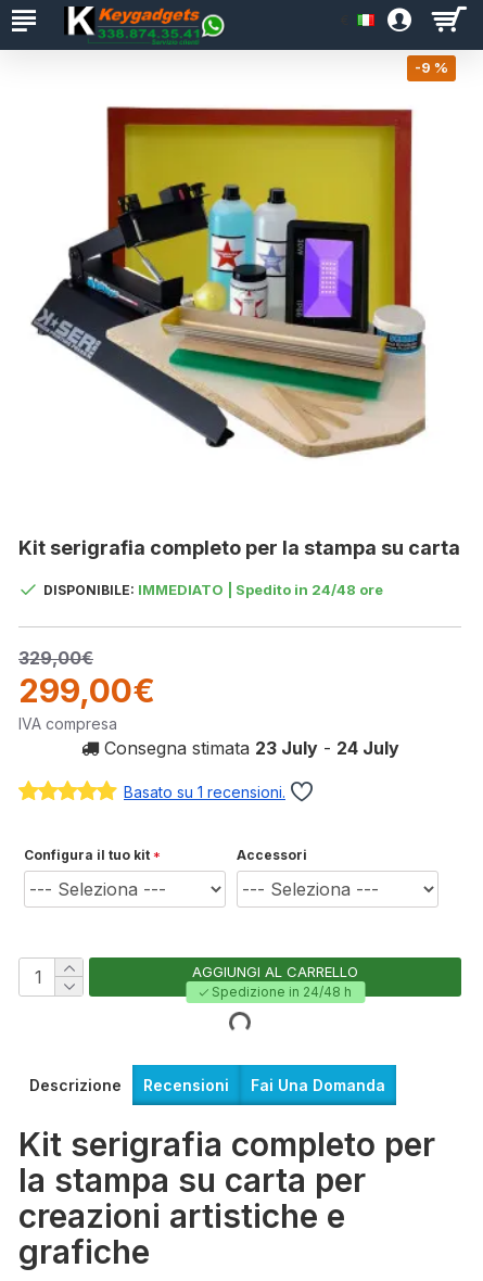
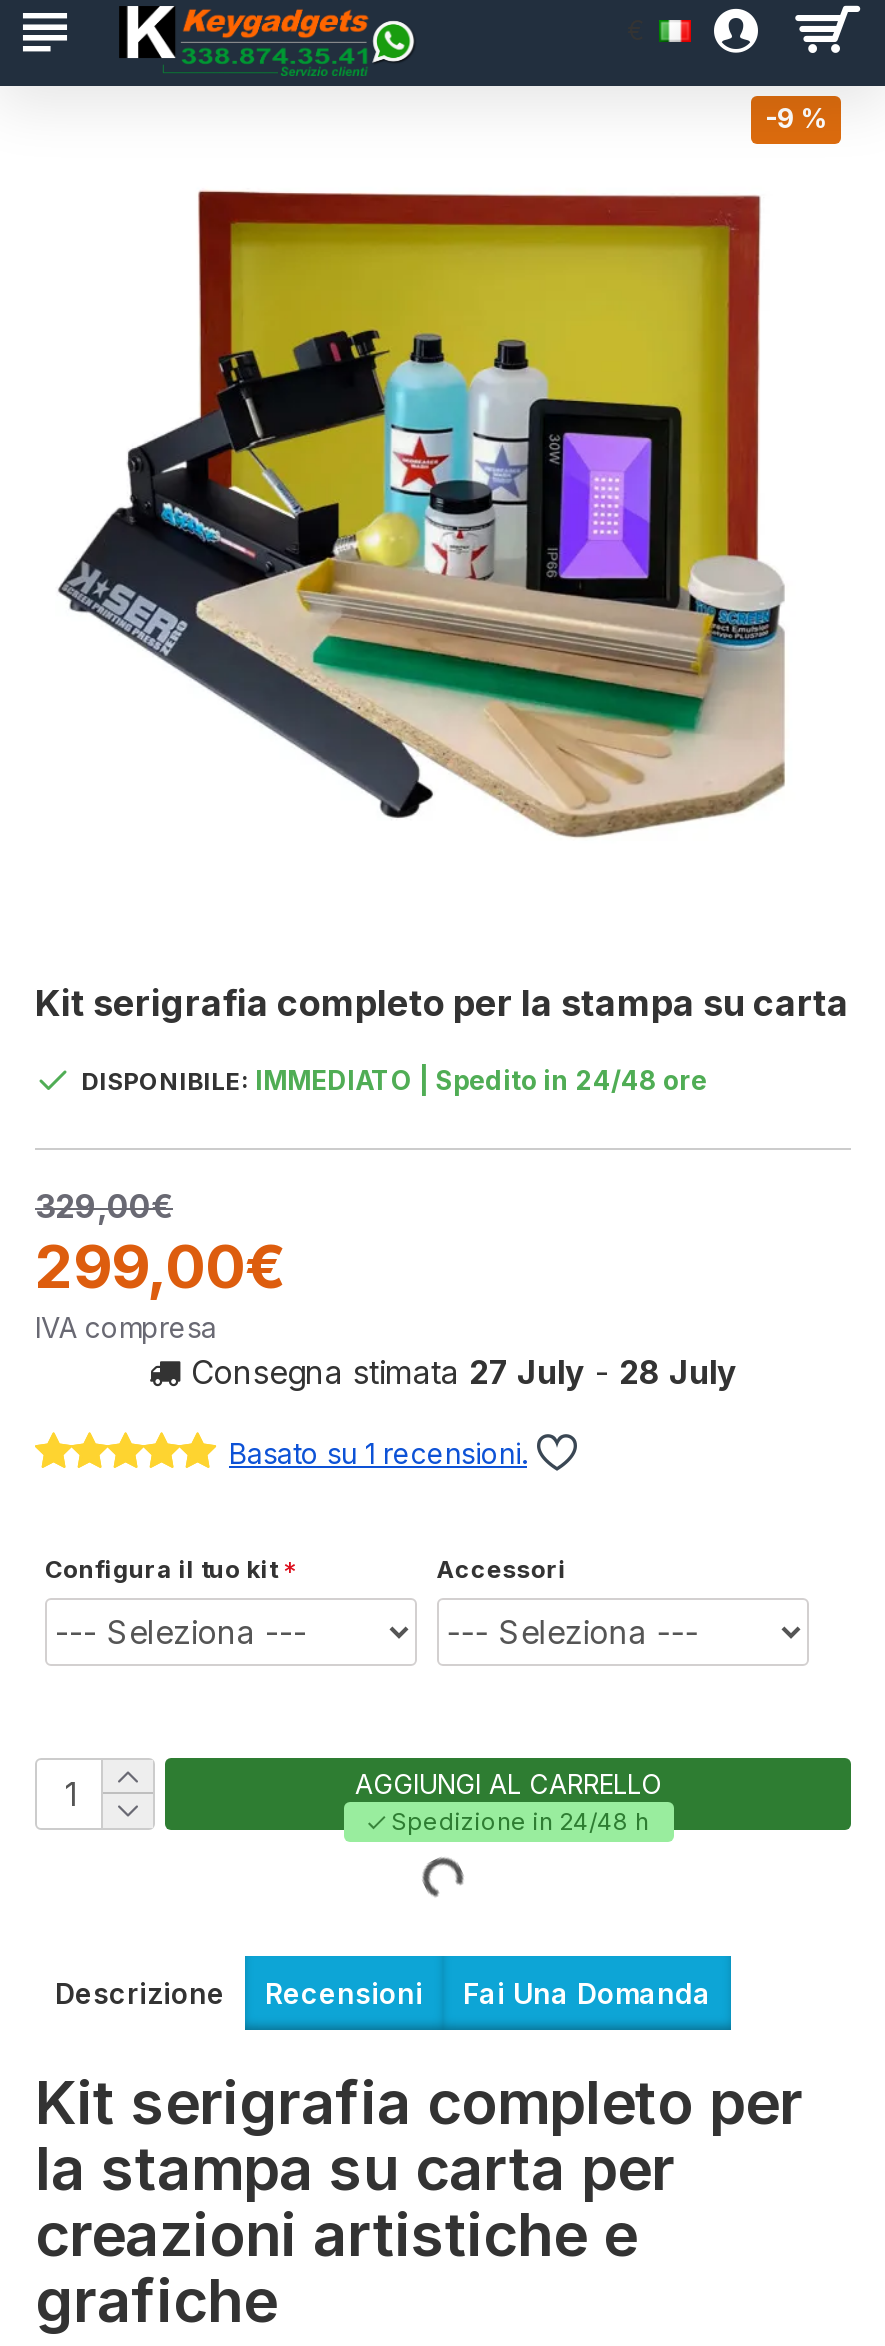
- Consegna stimata 23 July - 24 July
+ Consegna stimata 27 July - 28 July
